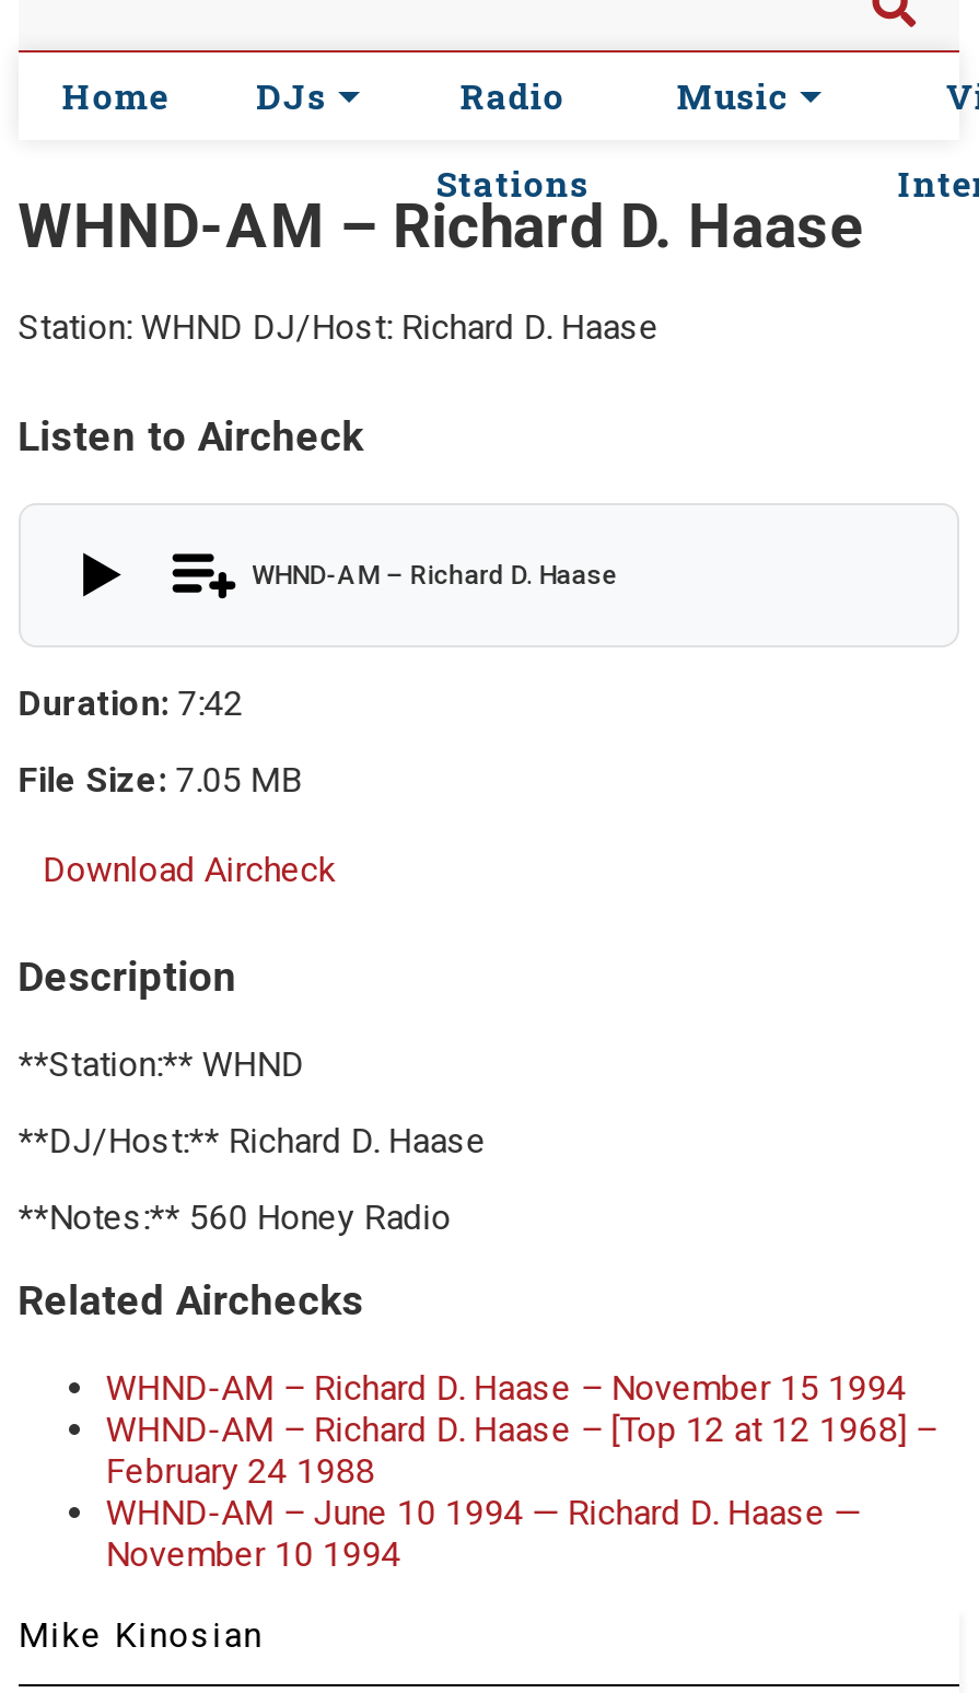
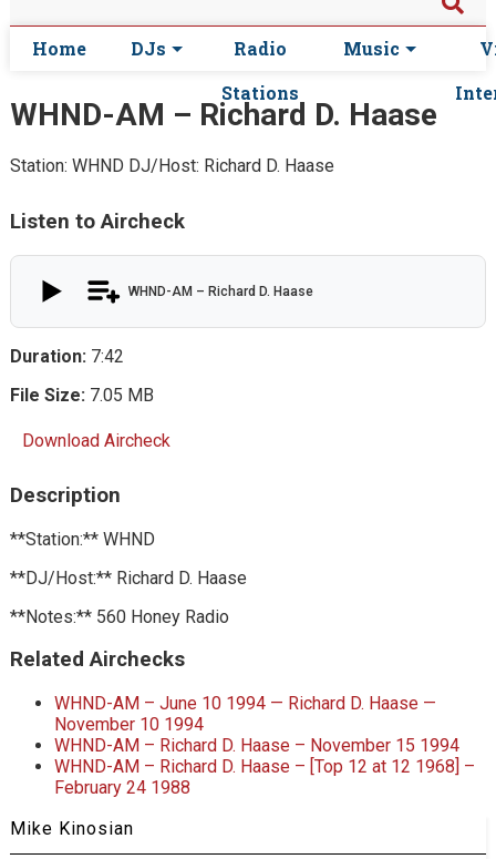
moved down: WHND-AM – Richard D. Haase – November 15 1994 | WHND-AM – Richard D. Haase – [Top 12 at 12 1968] – | February 24 1988

moved up: WHND-AM – June 10 1994 — Richard D. Haase — | November 10 1994
